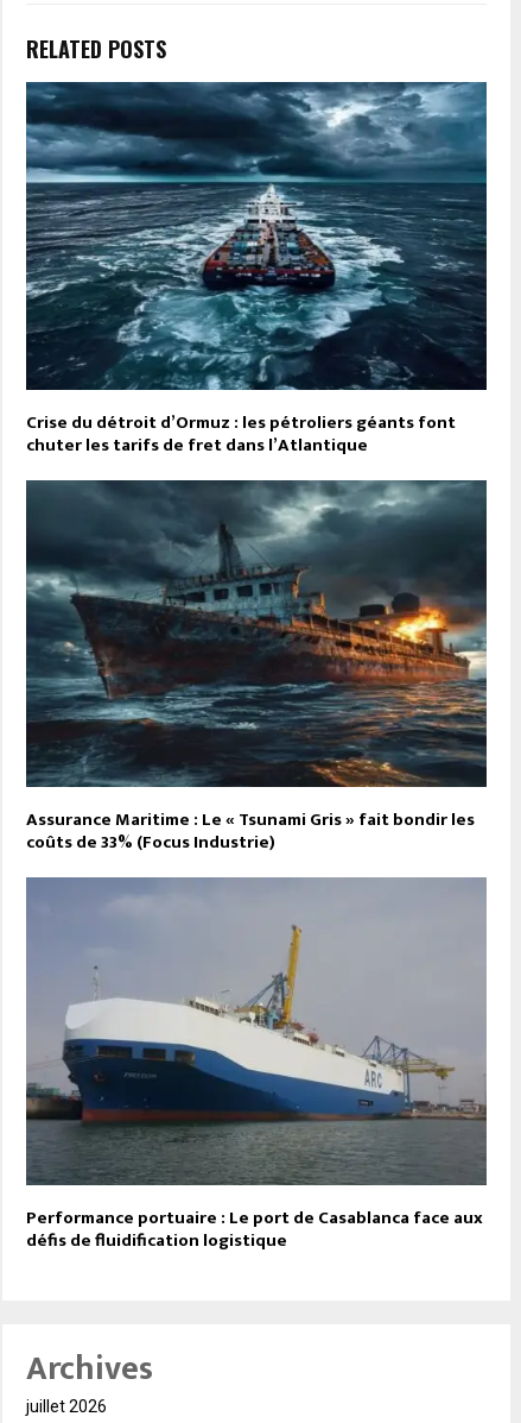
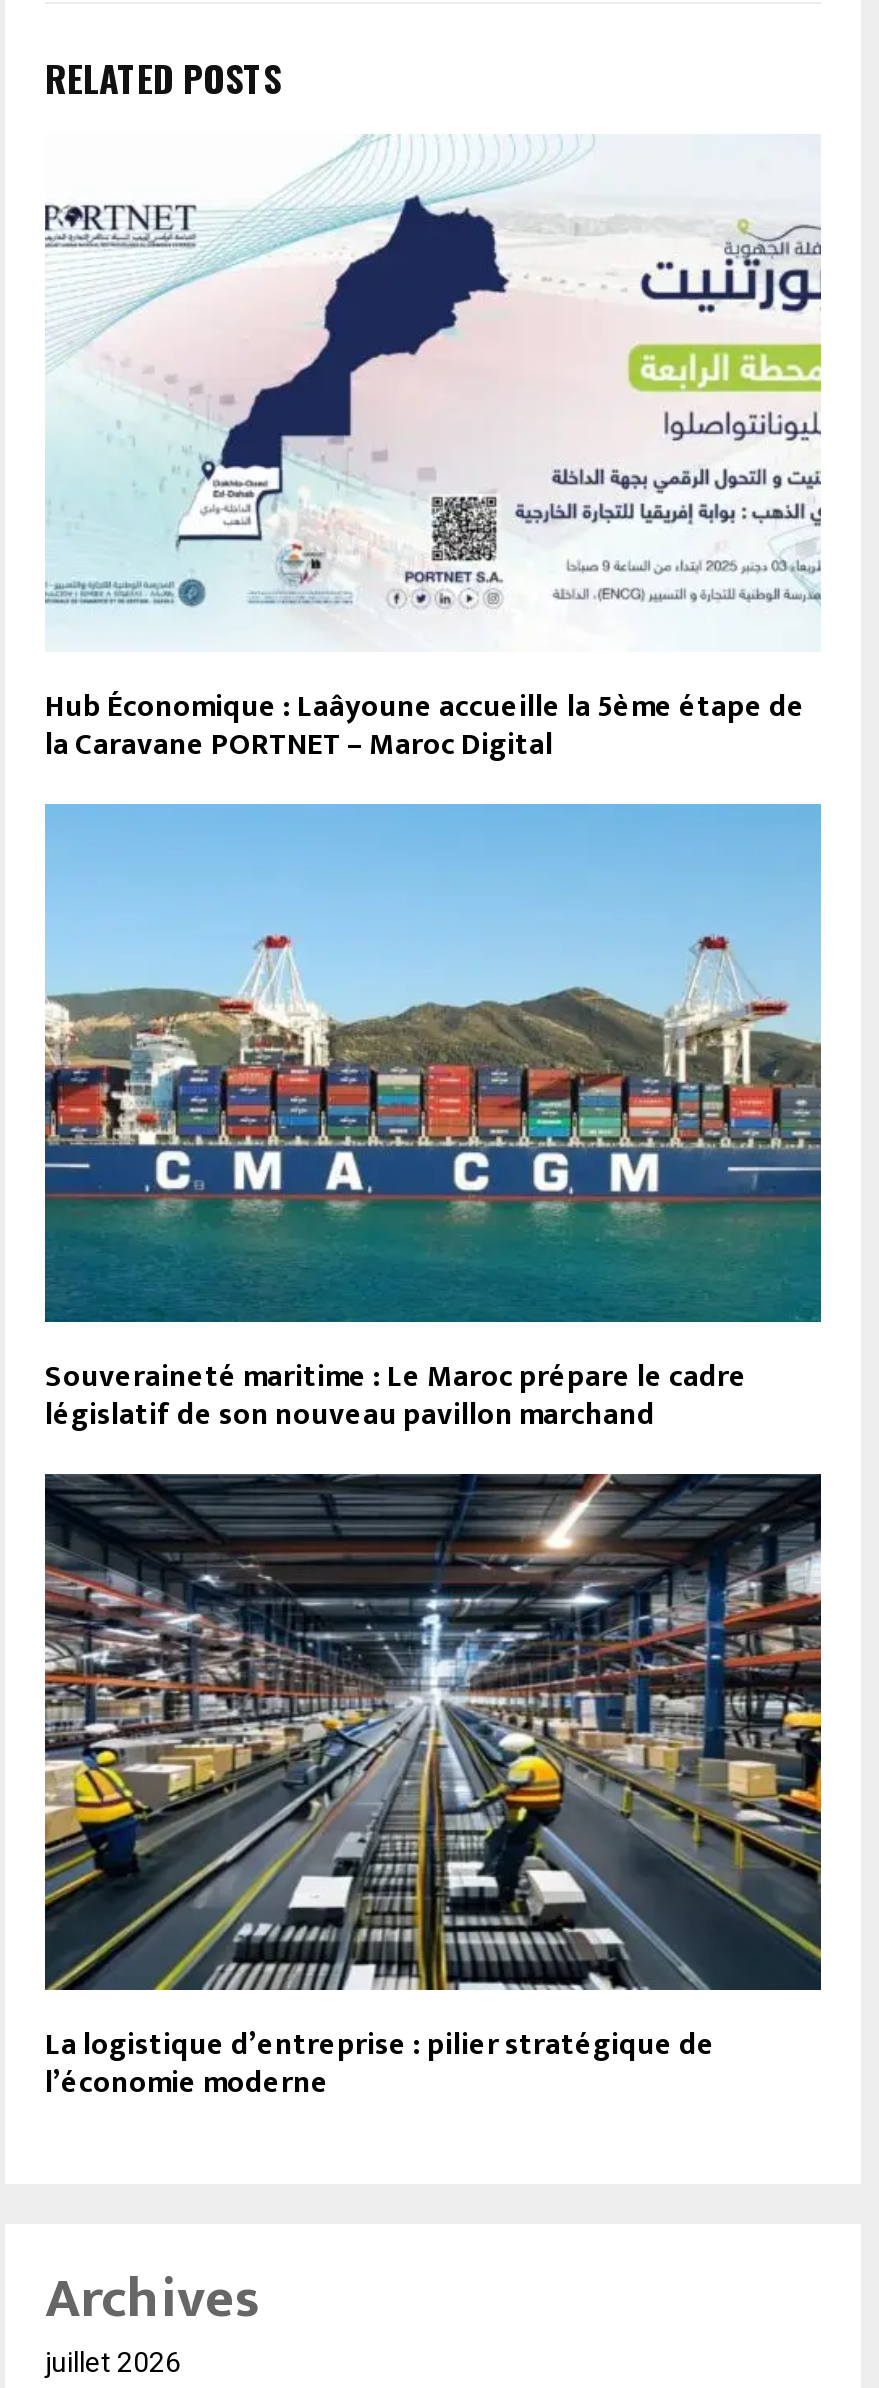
- [image]
- Crise du détroit d’Ormuz : les pétroliers géants font
- chuter les tarifs de fret dans l’Atlantique
+ [image]
+ Hub Économique : Laâyoune accueille la 5ème étape de
+ la Caravane PORTNET – Maroc Digital

- [image]
- Assurance Maritime : Le « Tsunami Gris » fait bondir les
- coûts de 33% (Focus Industrie)
+ [image]
+ Souveraineté maritime : Le Maroc prépare le cadre
+ législatif de son nouveau pavillon marchand

- [image]
- Performance portuaire : Le port de Casablanca face aux
- défis de fluidification logistique
+ [image]
+ La logistique d’entreprise : pilier stratégique de
+ l’économie moderne
